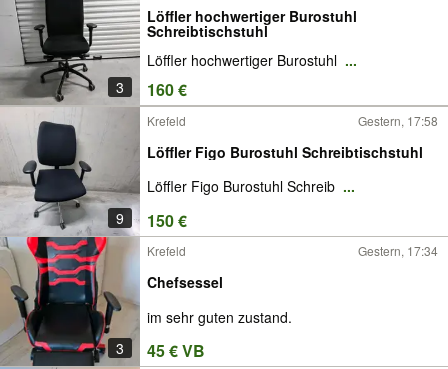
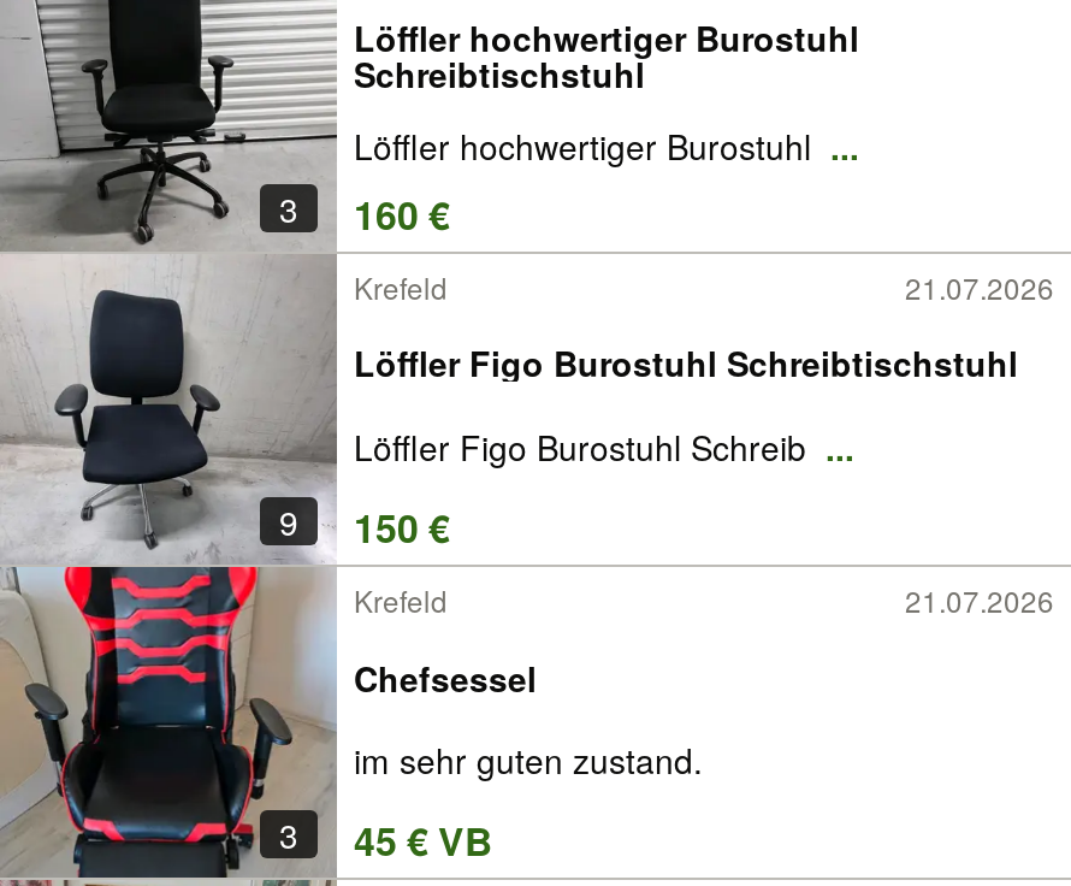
- Gestern, 17:58
+ 21.07.2026

- Gestern, 17:34
+ 21.07.2026
